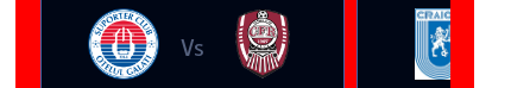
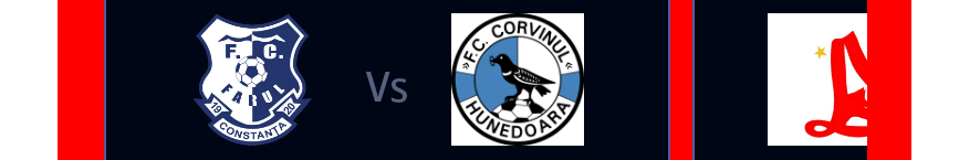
- [image]
+ [image]

- [image]
+ [image]

- [image]
+ [image]
